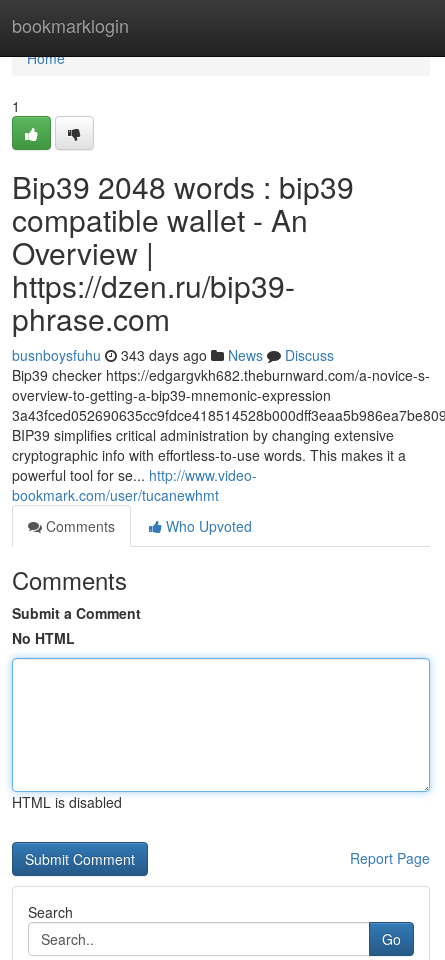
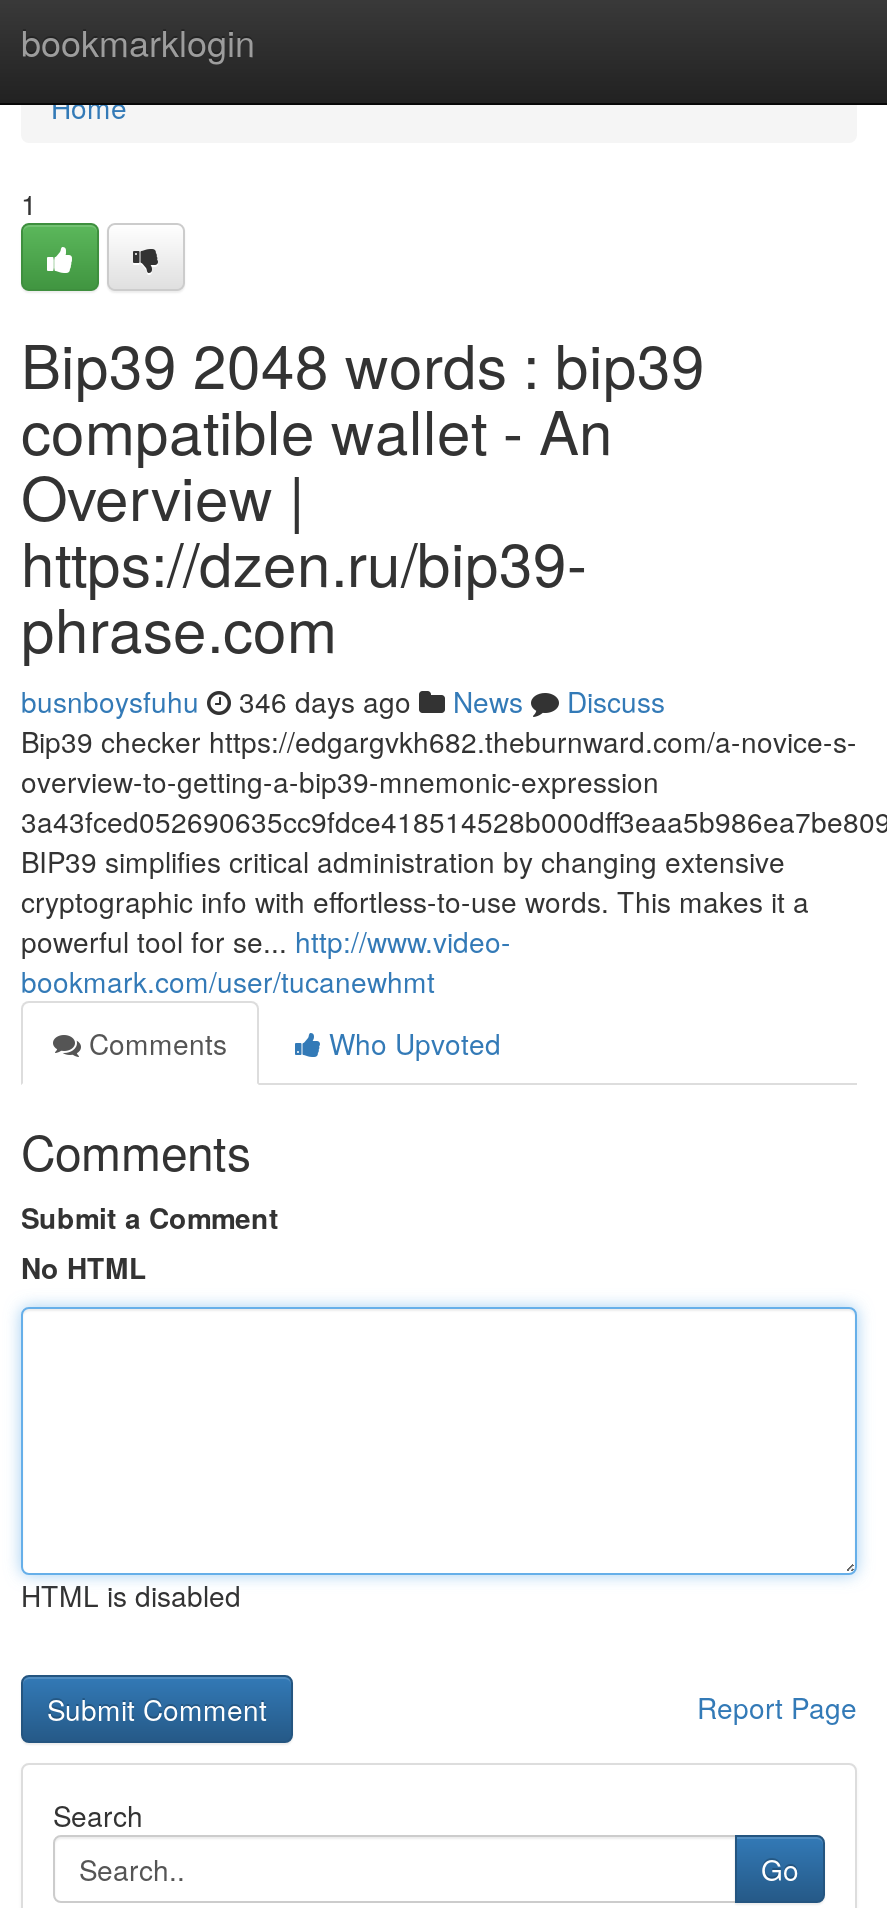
- busnboysfuhu 343 days ago News Discuss
+ busnboysfuhu 346 days ago News Discuss
